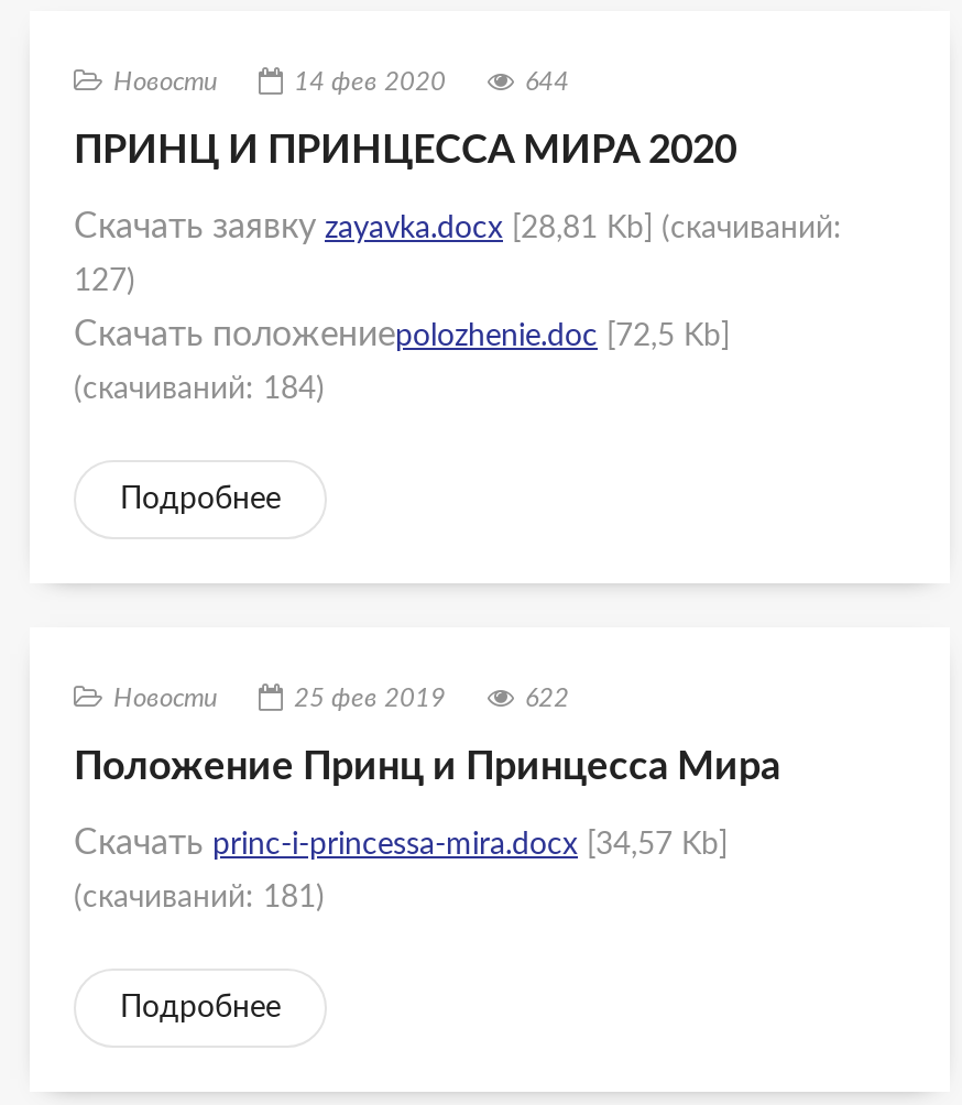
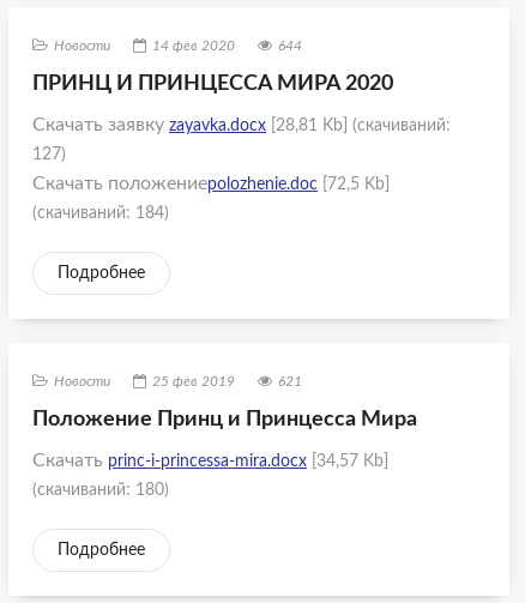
- 622
+ 621

- (cкачиваний: 181)
+ (cкачиваний: 180)
